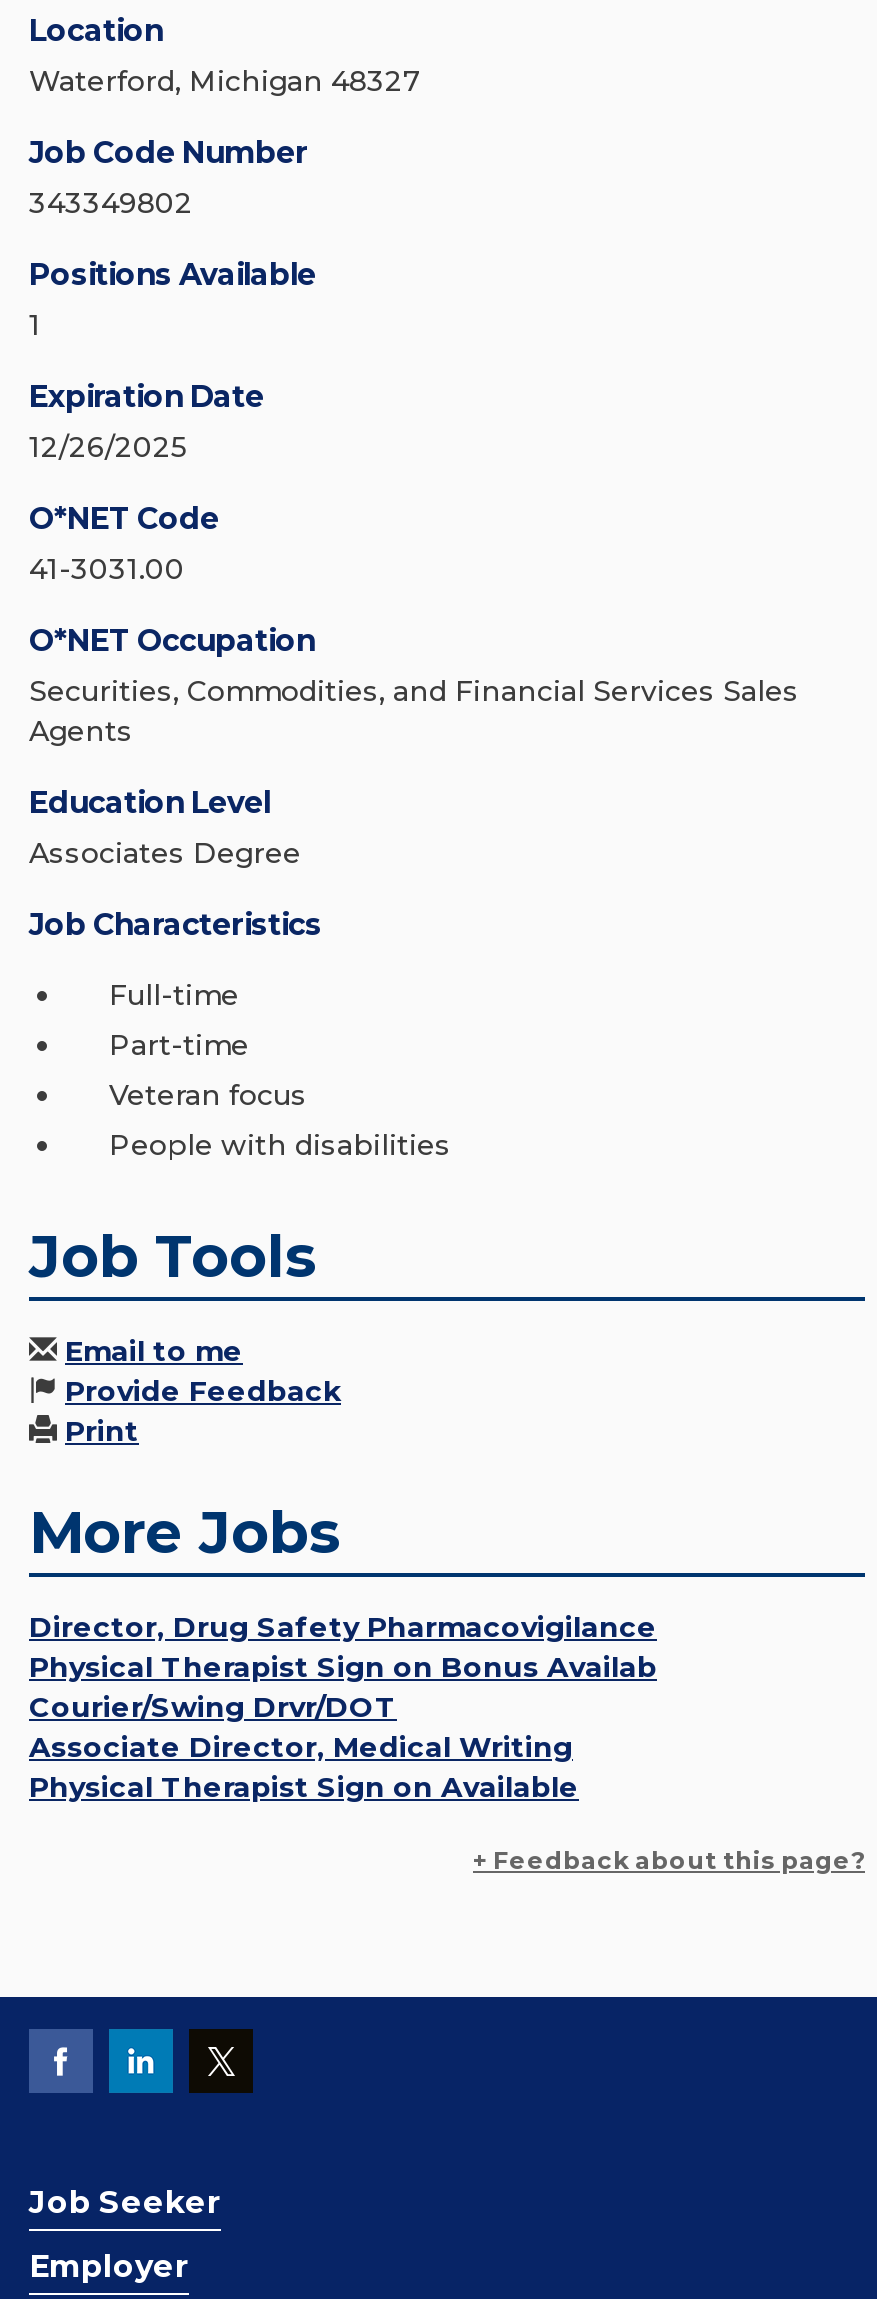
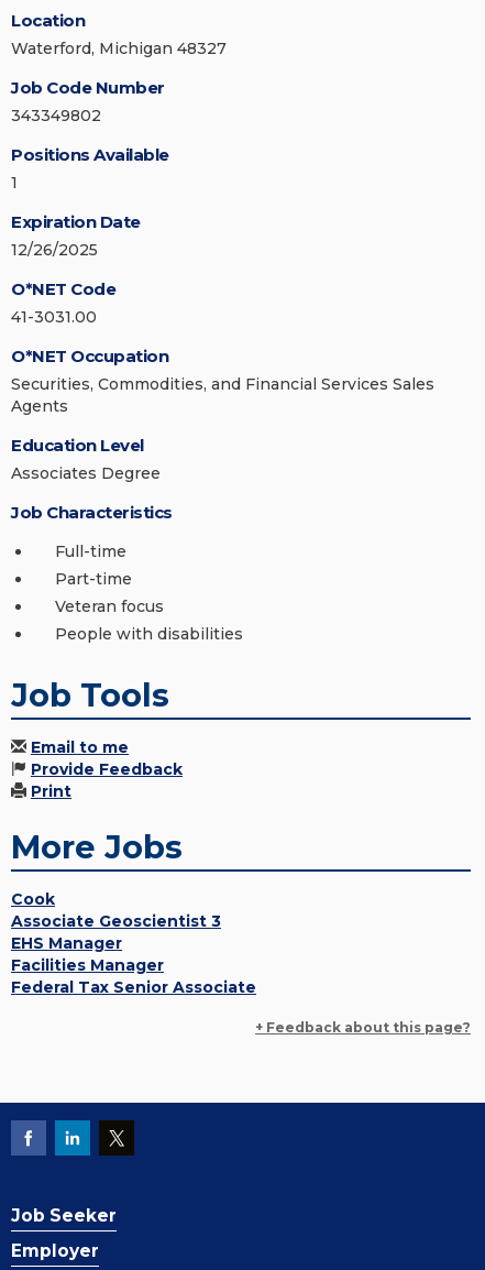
- Director, Drug Safety Pharmacovigilance
- Physical Therapist Sign on Bonus Availab
- Courier/Swing Drvr/DOT
- Associate Director, Medical Writing
- Physical Therapist Sign on Available
+ Cook
+ Associate Geoscientist 3
+ EHS Manager
+ Facilities Manager
+ Federal Tax Senior Associate
